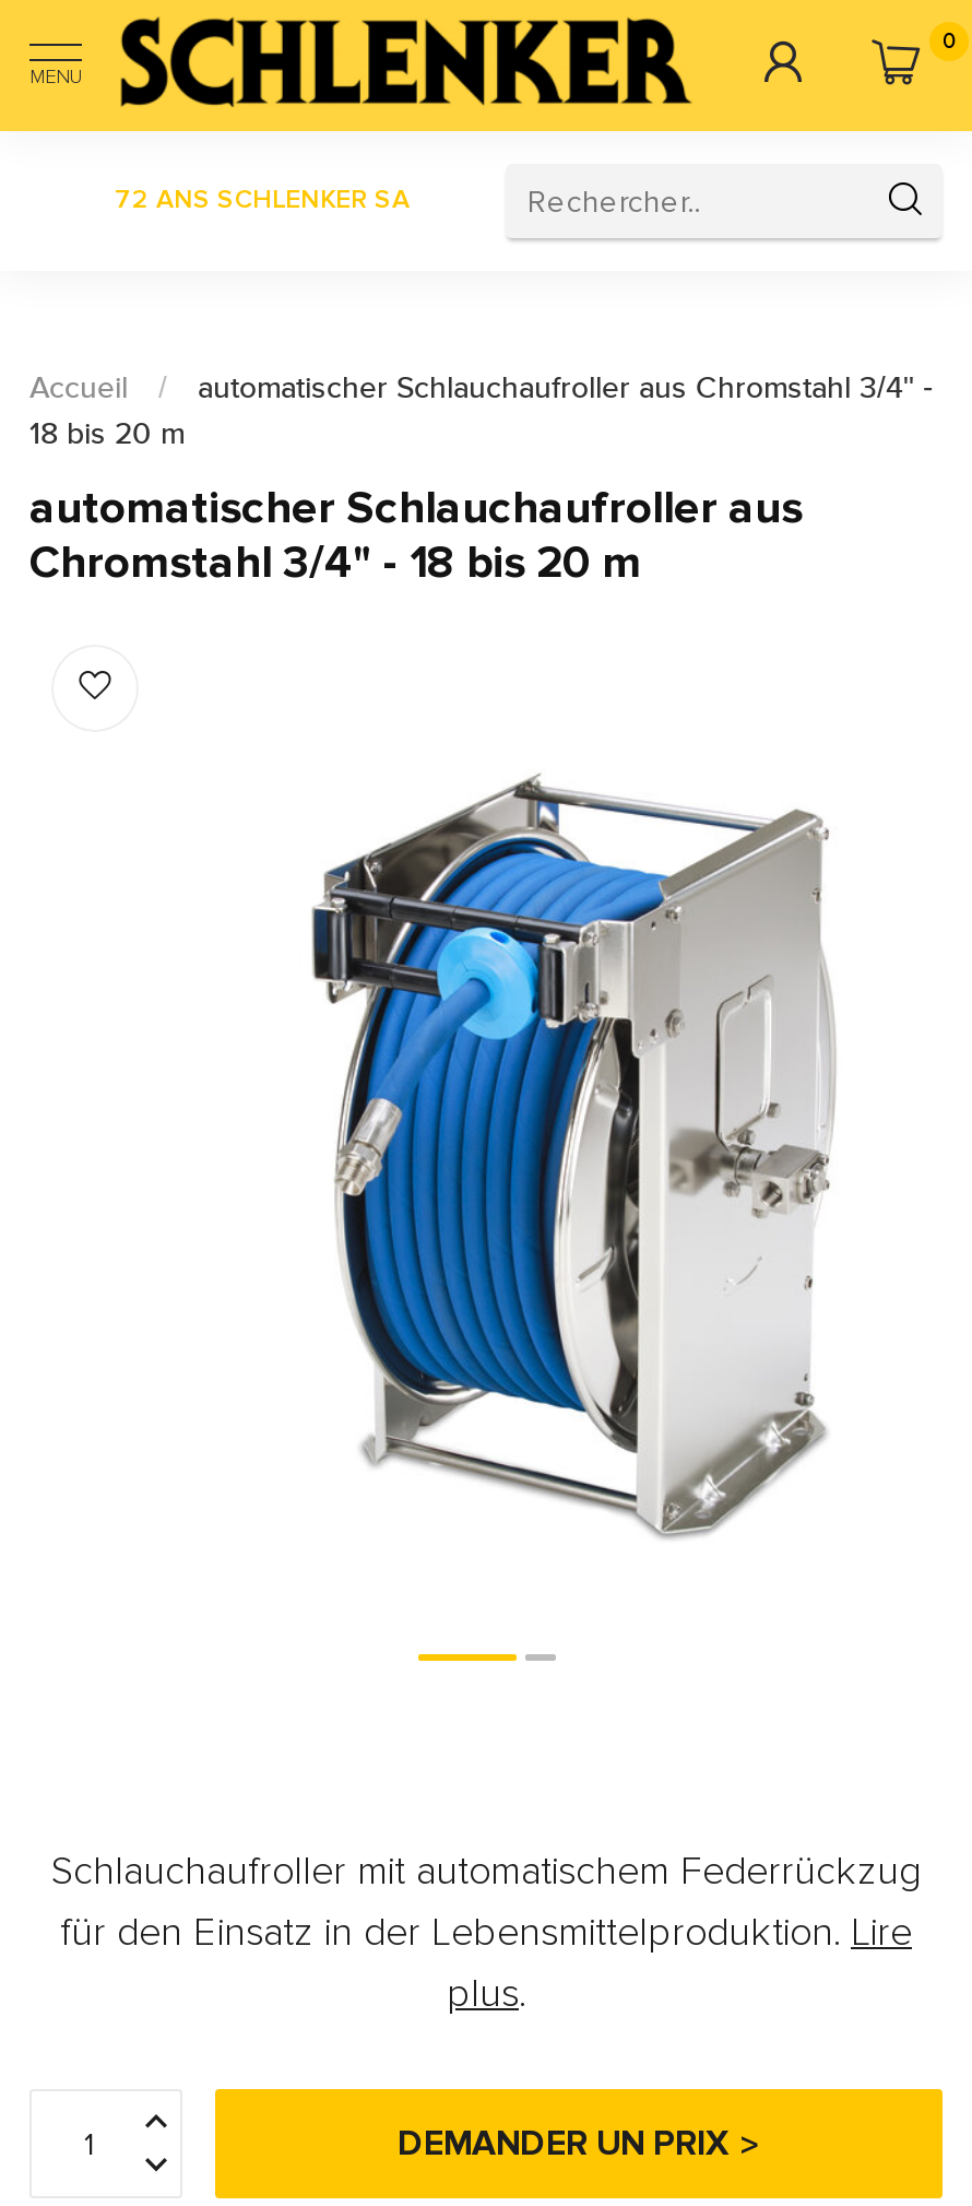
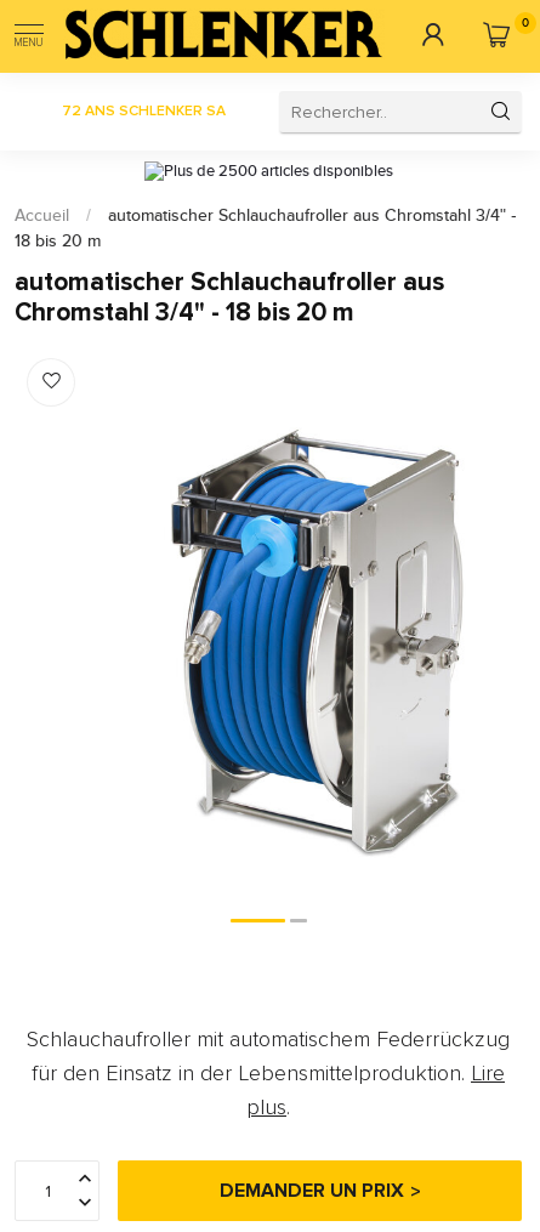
+ Plus de 2500 articles disponibles
